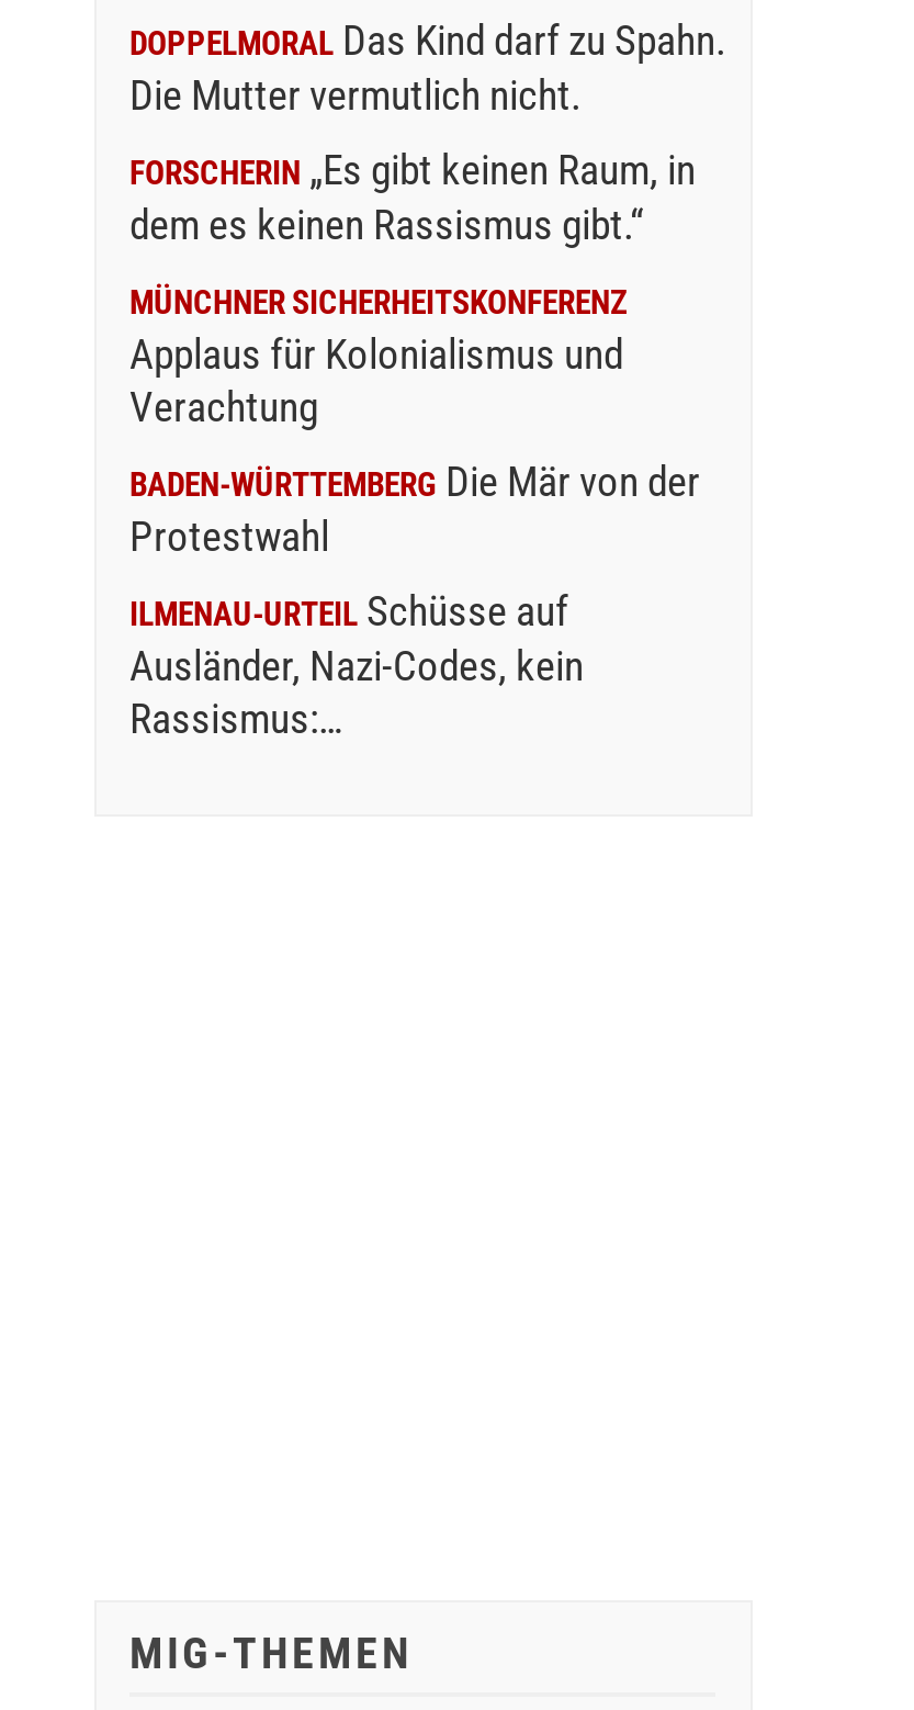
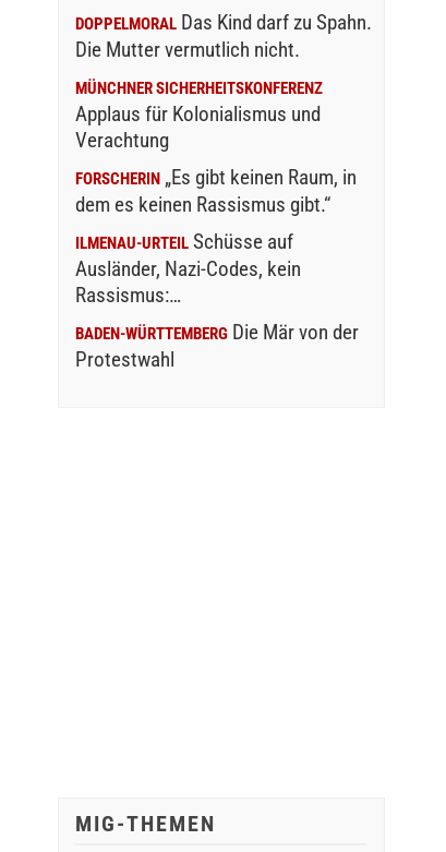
moved down: FORSCHERIN „Es gibt keinen Raum, in | dem es keinen Rassismus gibt.“

moved up: MÜNCHNER SICHERHEITSKONFERENZ | Applaus für Kolonialismus und | Verachtung

moved down: BADEN-WÜRTTEMBERG Die Mär von der | Protestwahl

moved up: ILMENAU-URTEIL Schüsse auf | Ausländer, Nazi-Codes, kein | Rassismus:…
